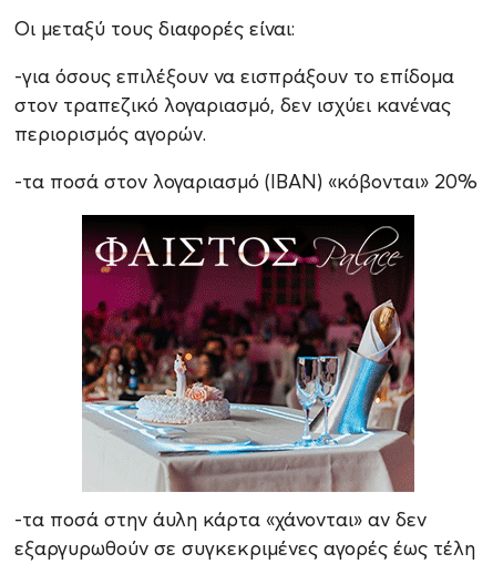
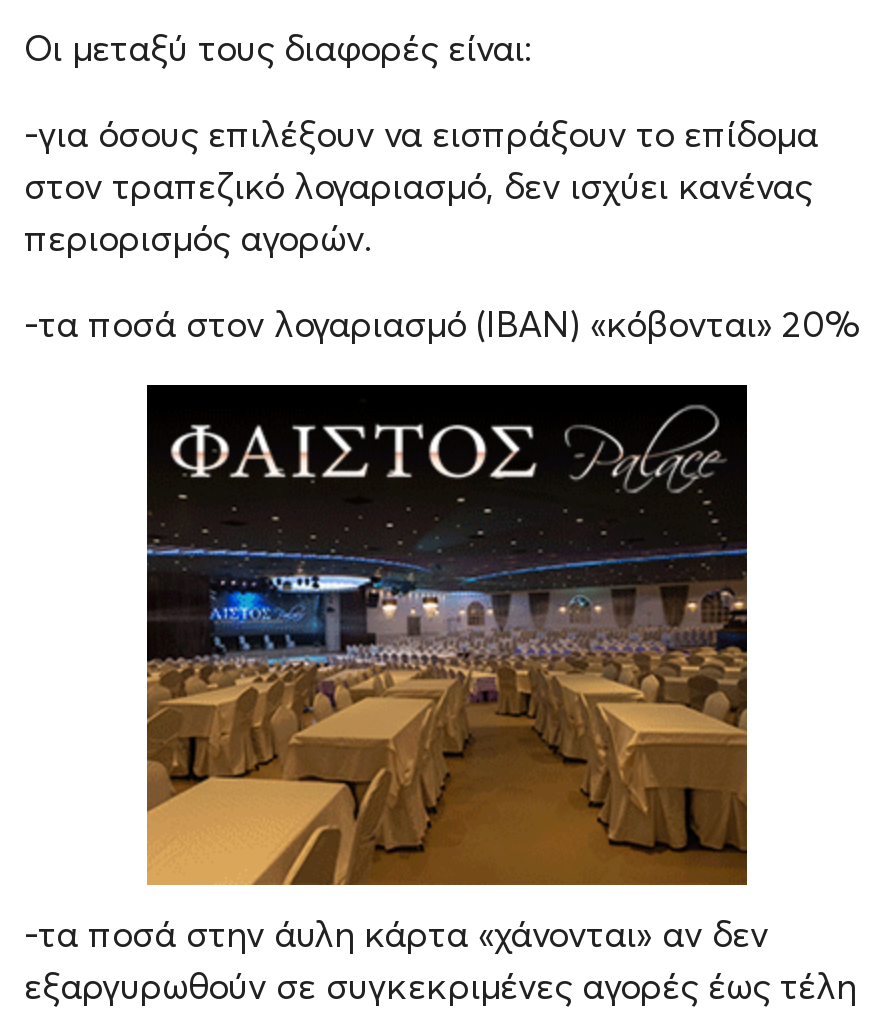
- [image]
+ [image]
